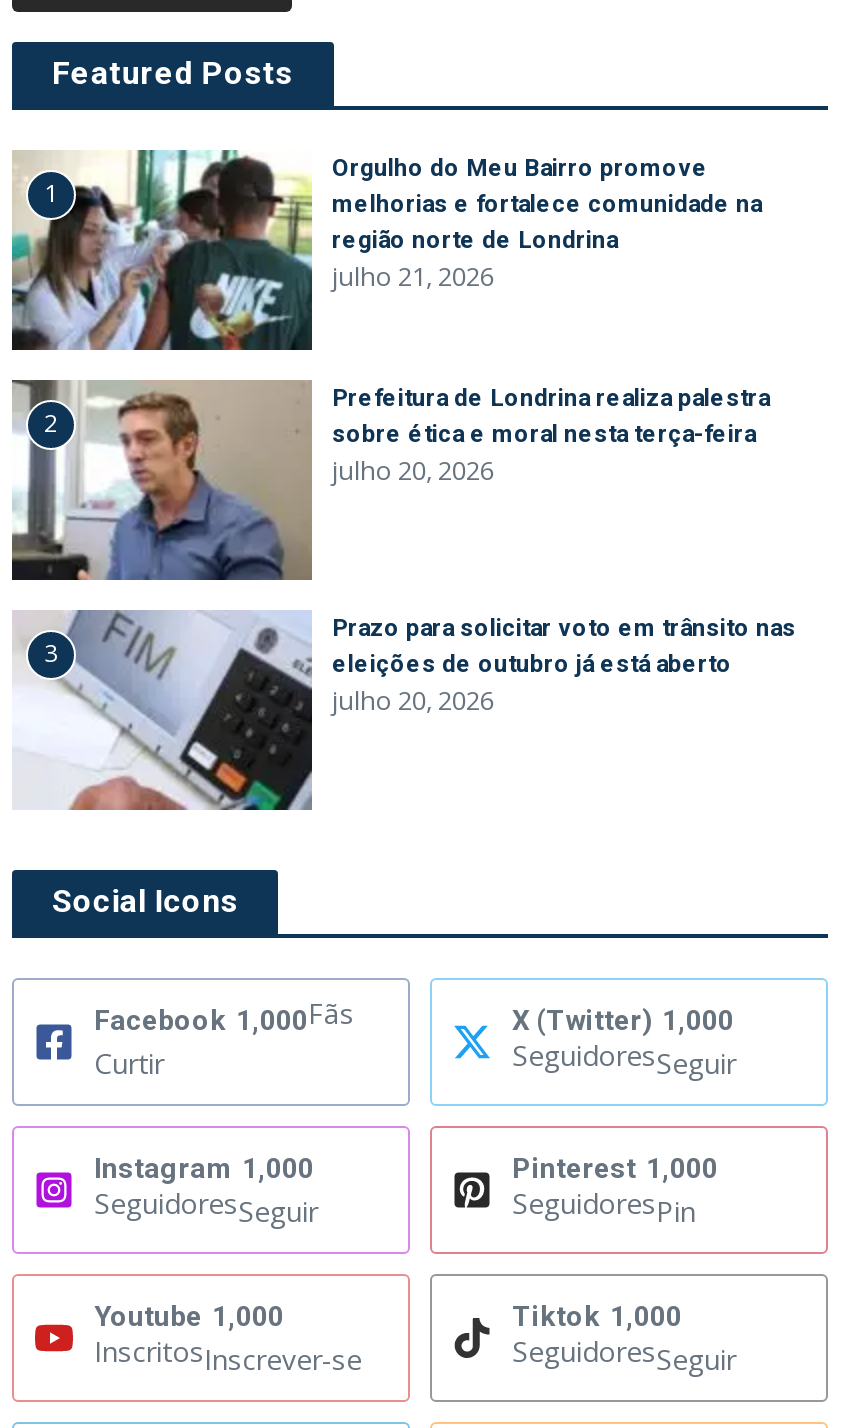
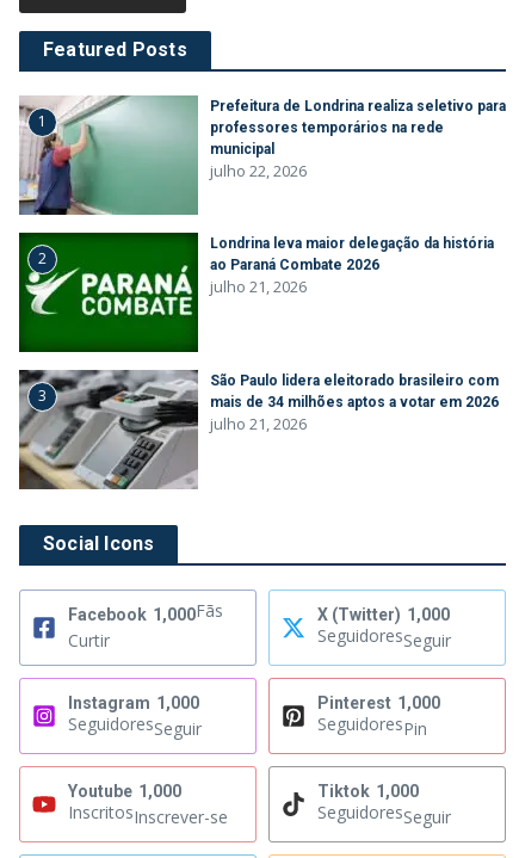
- [image]
- Orgulho do Meu Bairro promove
- melhorias e fortalece comunidade na
- região norte de Londrina
- julho 21, 2026
+ [image]
+ Prefeitura de Londrina realiza seletivo para
+ professores temporários na rede
+ municipal
+ julho 22, 2026

- [image]
- Prefeitura de Londrina realiza palestra
- sobre ética e moral nesta terça-feira
- julho 20, 2026
+ [image]
+ Londrina leva maior delegação da história
+ ao Paraná Combate 2026
+ julho 21, 2026

- [image]
- Prazo para solicitar voto em trânsito nas
- eleições de outubro já está aberto
- julho 20, 2026
+ [image]
+ São Paulo lidera eleitorado brasileiro com
+ mais de 34 milhões aptos a votar em 2026
+ julho 21, 2026
